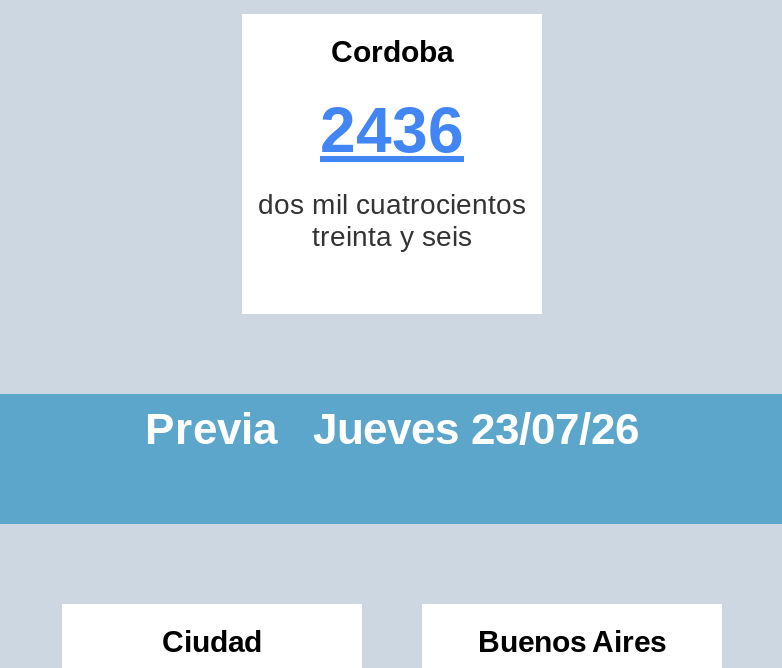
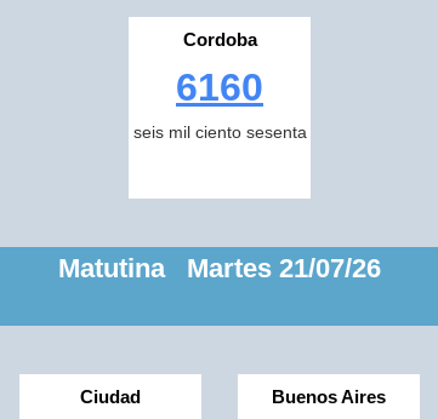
- 2436
- dos mil cuatrocientos
- treinta y seis
+ 6160
+ seis mil ciento sesenta

- Previa Jueves 23/07/26
+ Matutina Martes 21/07/26
